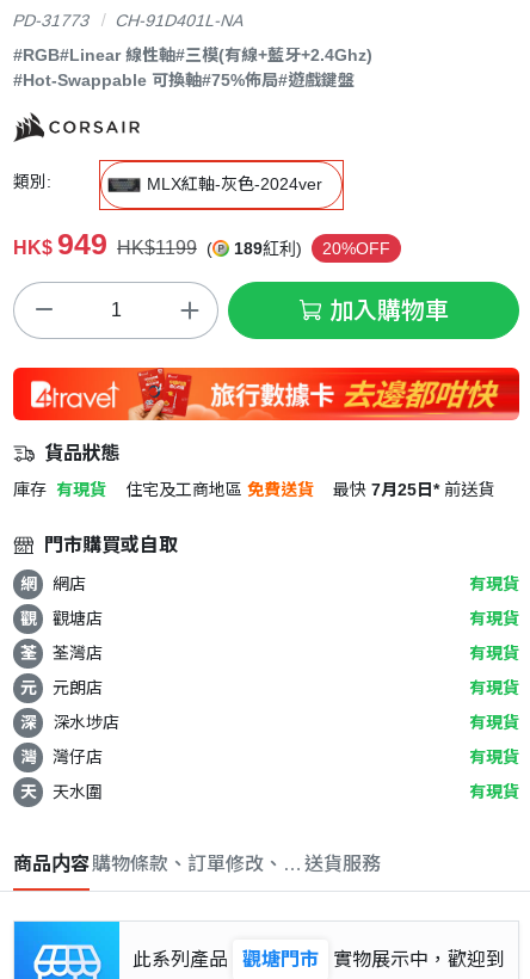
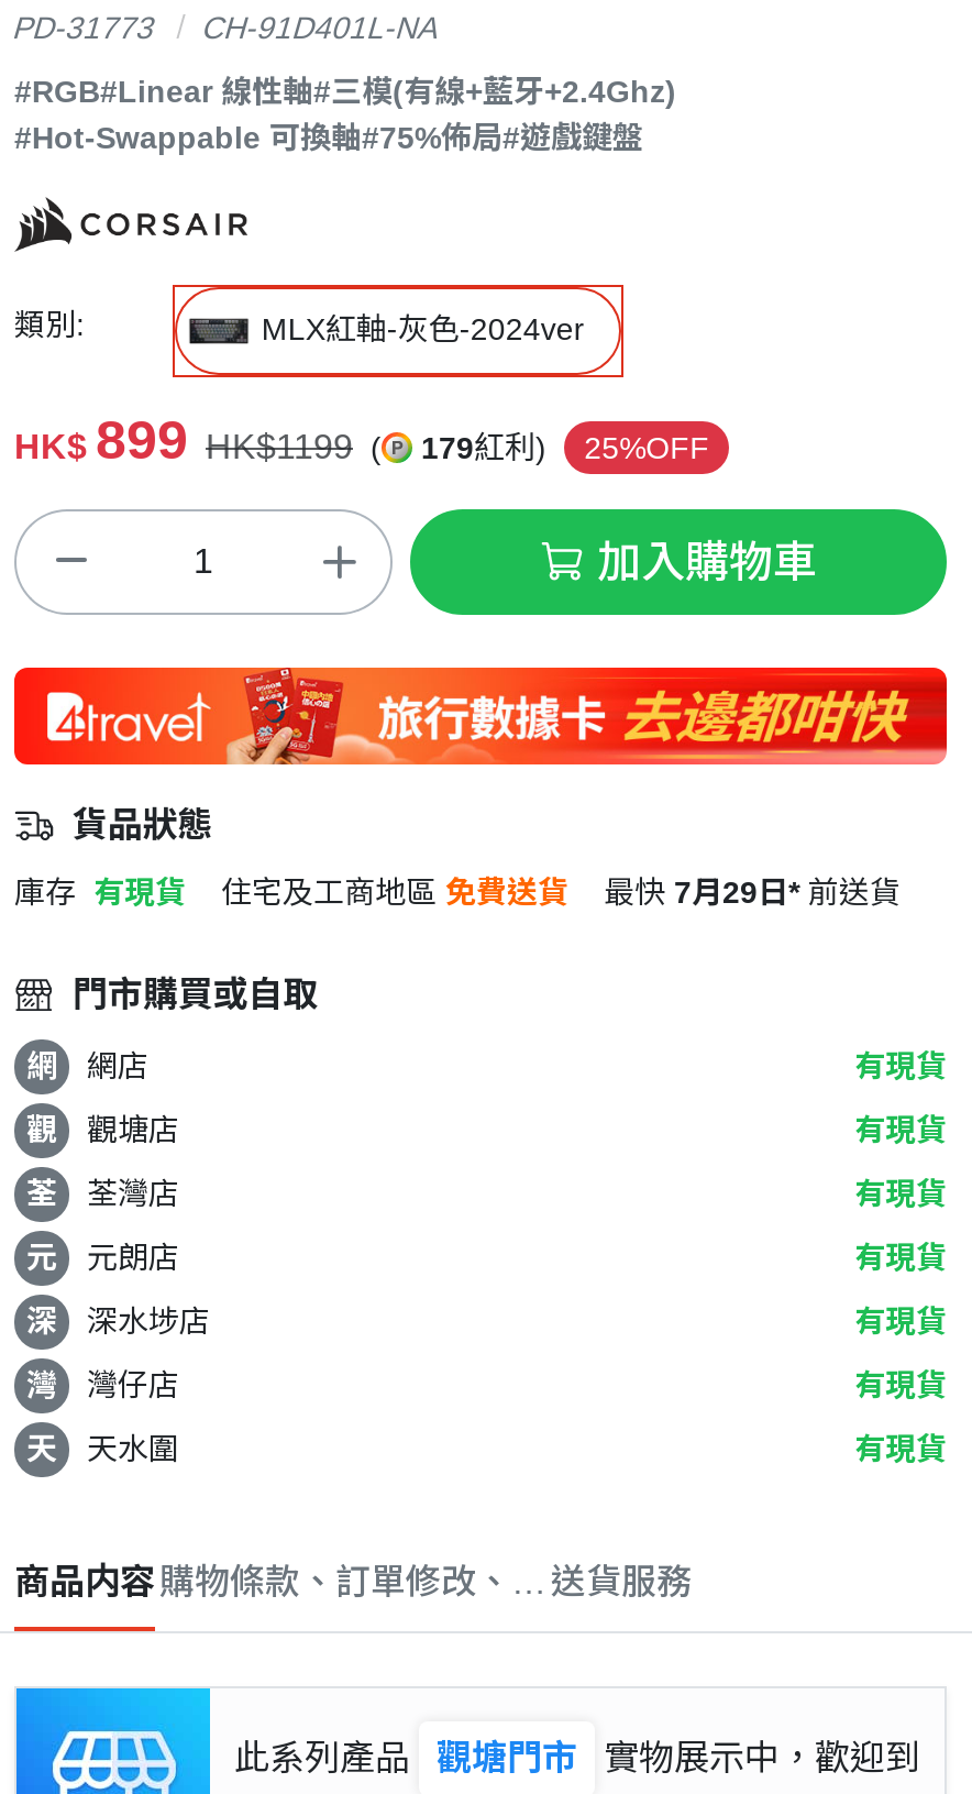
- HK$ 949 HK$1199 (
- 189紅利)
- 20%OFF
+ HK$ 899 HK$1199 (
+ 179紅利)
+ 25%OFF

- 最快 7月25日* 前送貨
+ 最快 7月29日* 前送貨
